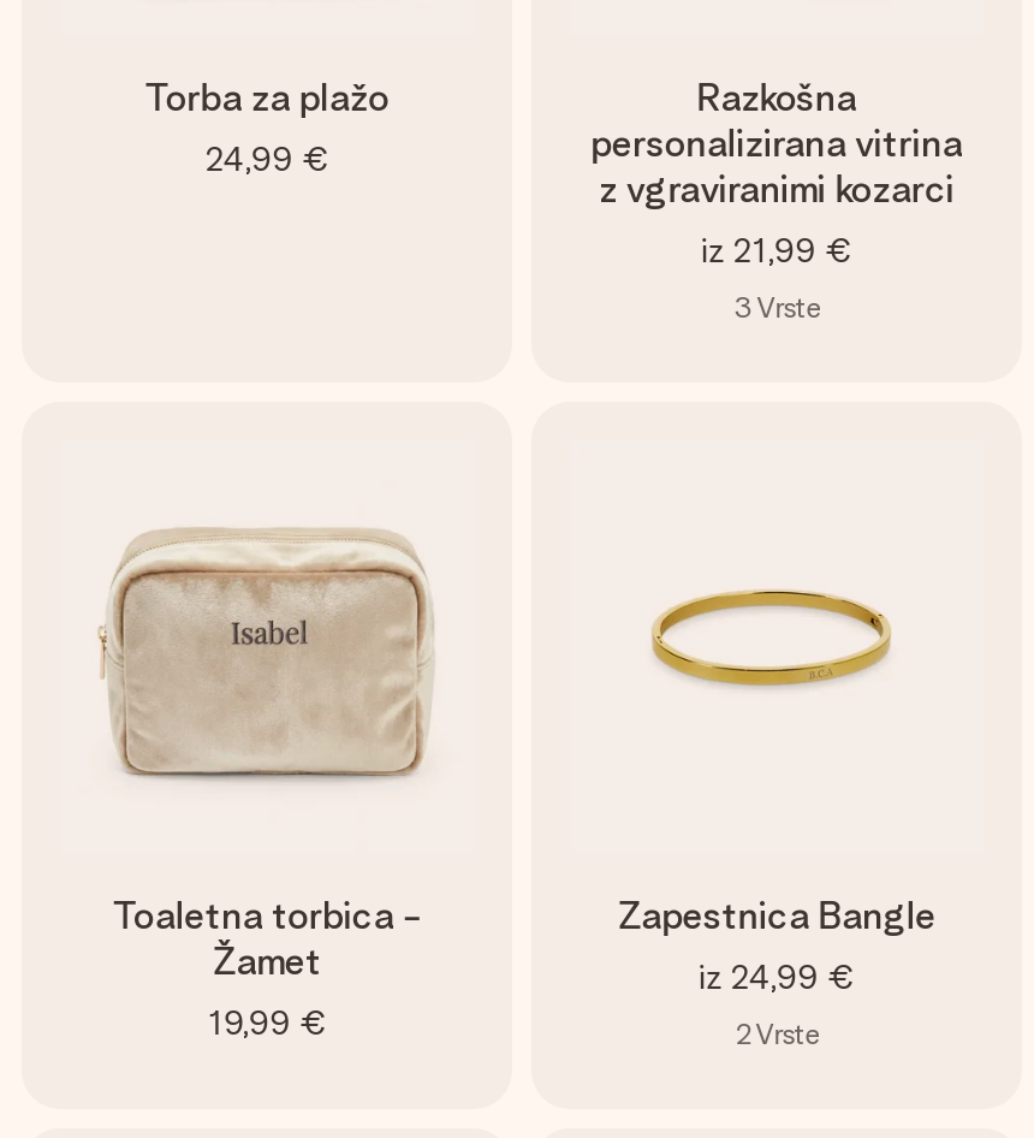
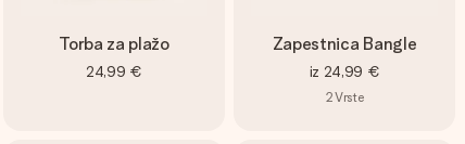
- Razkošna
- personalizirana vitrina
- z vgraviranimi kozarci
- iz 21,99 €
- 3 Vrste

- [image]

- [image]

- Toaletna torbica -
- Žamet
- 19,99 €
